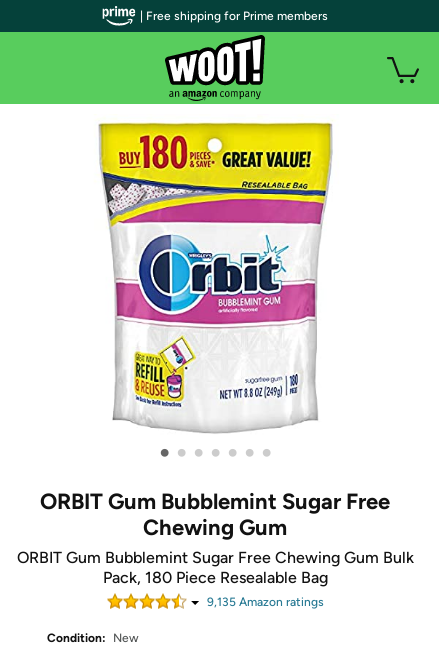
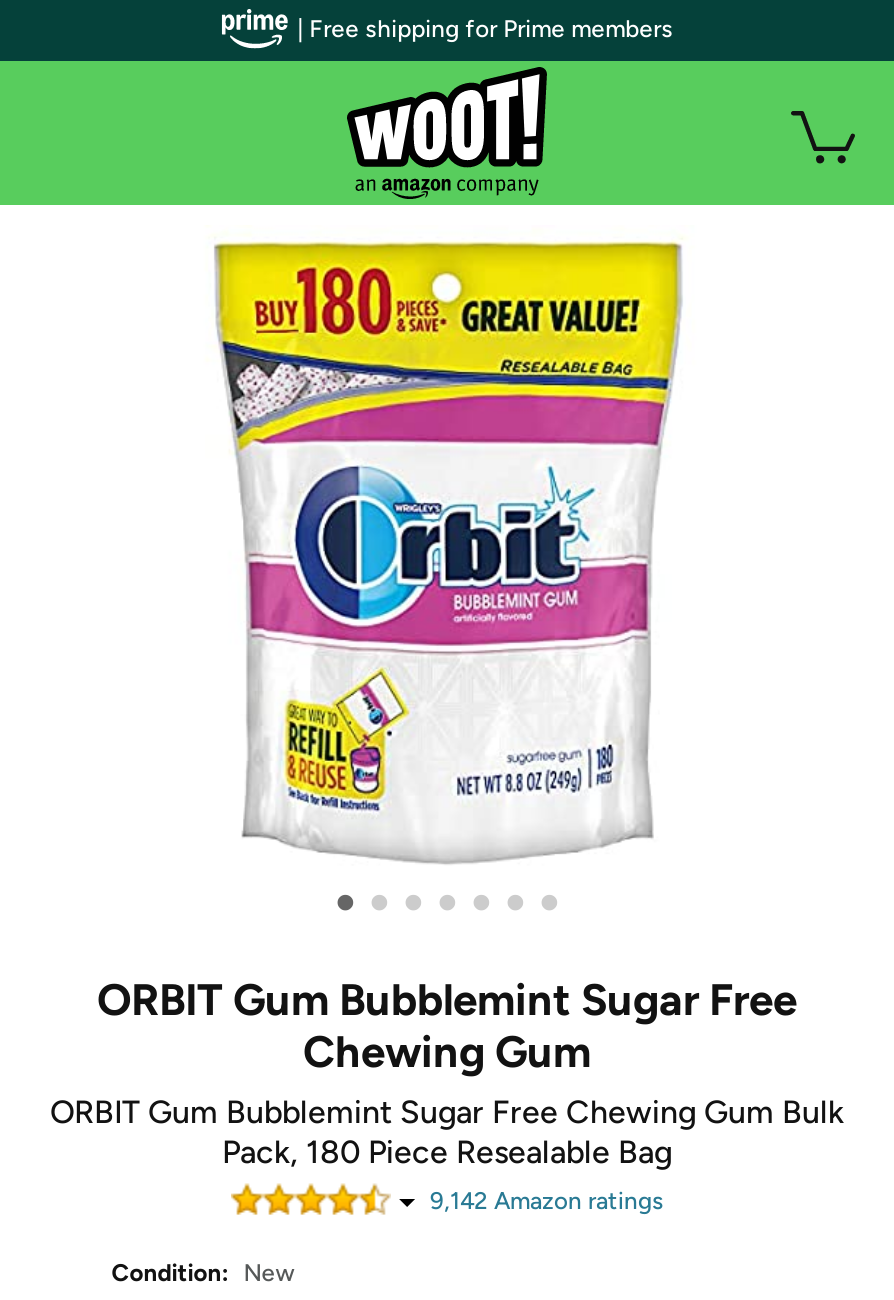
- 9,135 Amazon ratings
+ 9,142 Amazon ratings
